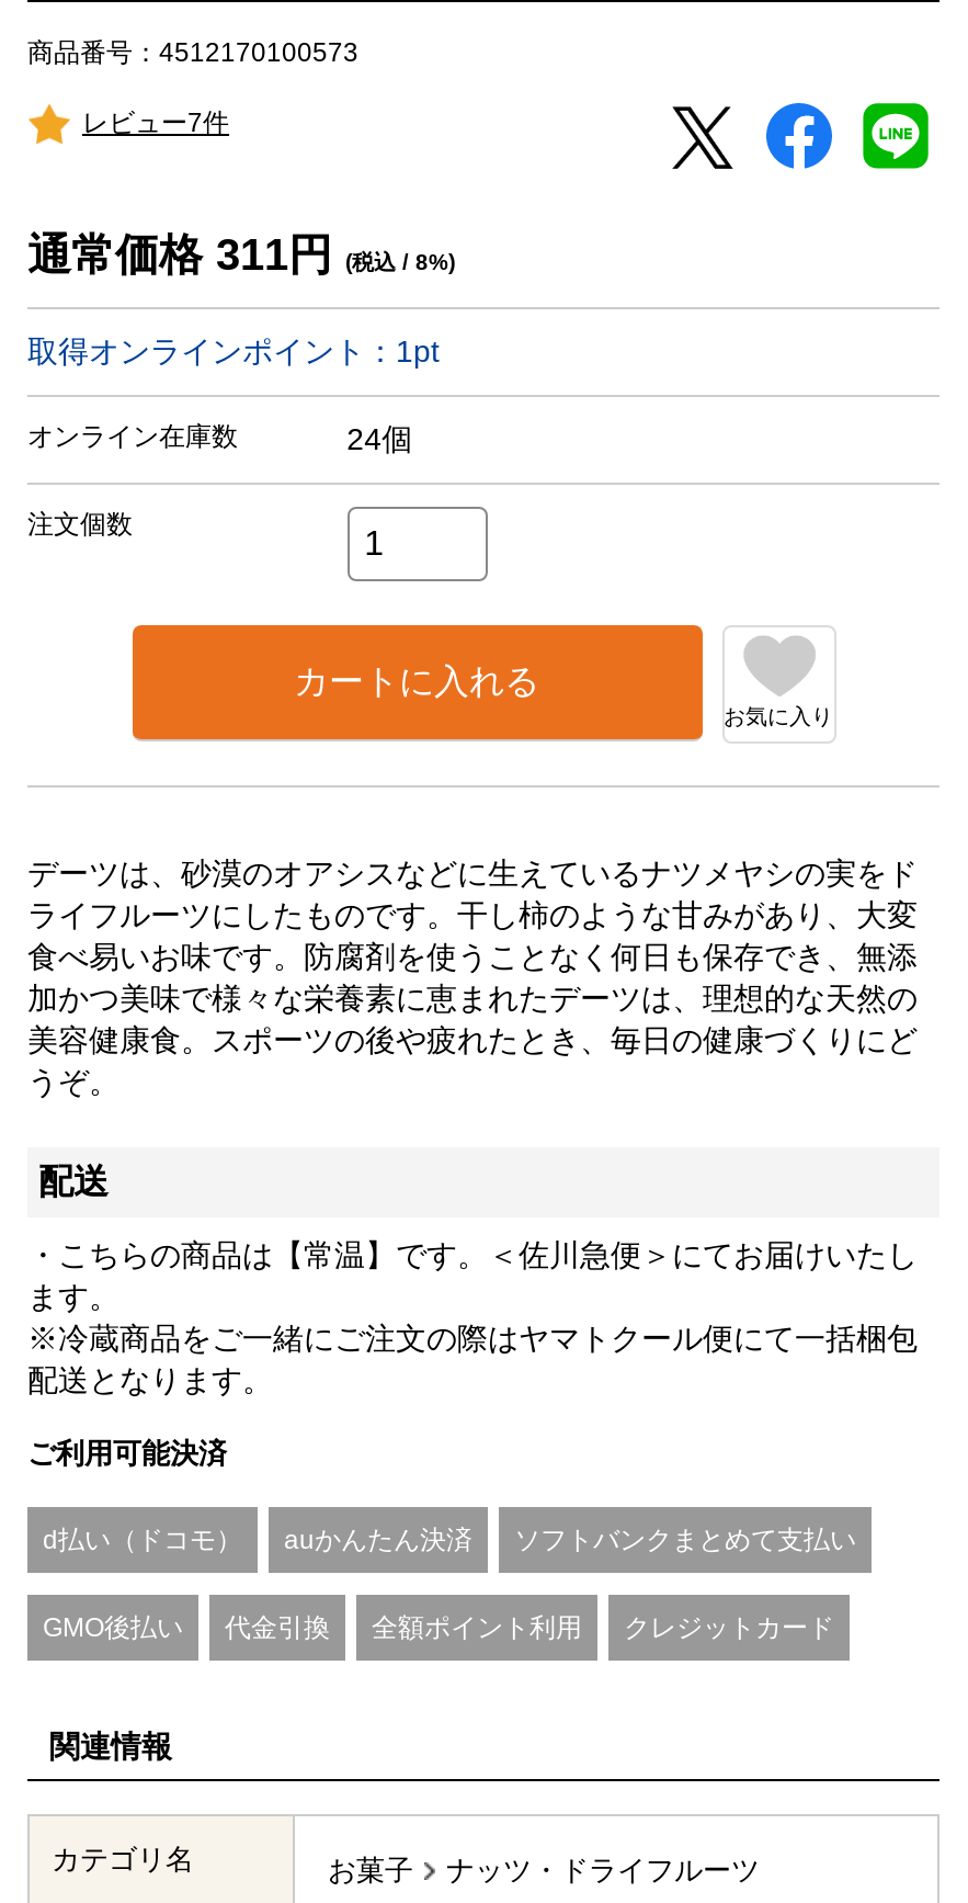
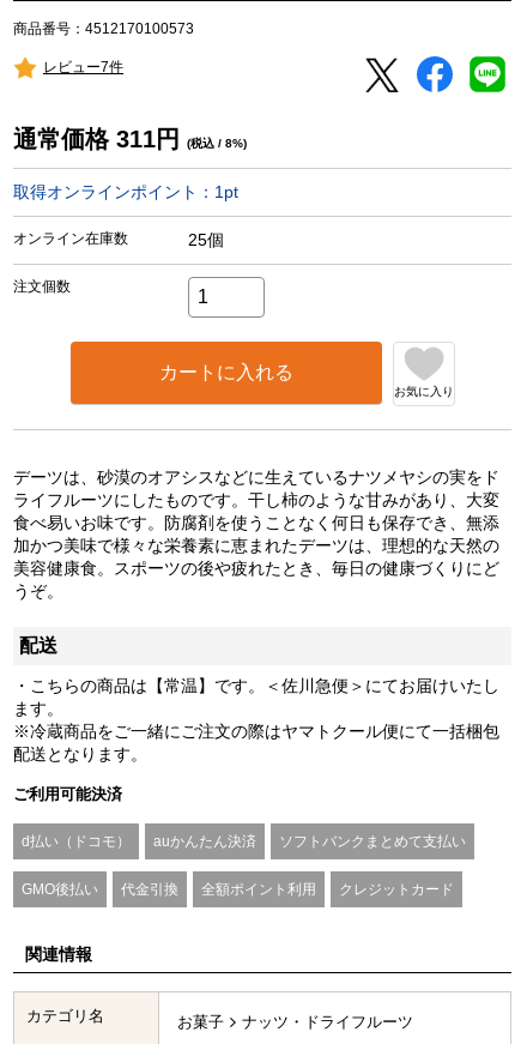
- 24個
+ 25個
